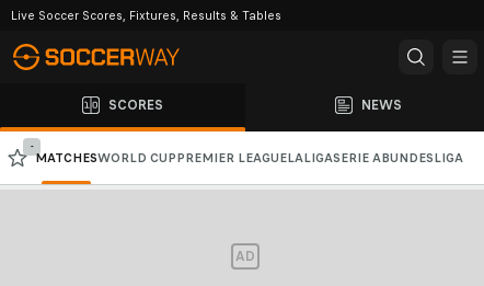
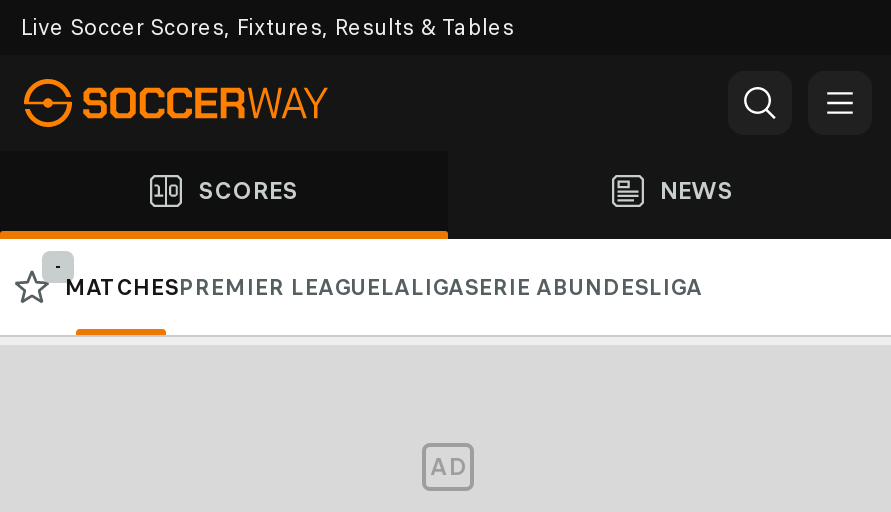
- MATCHESWORLD CUP PREMIER LEAGUELALIGASERIE A BUNDESLIGA
+ MATCHESPREMIER LEAGUELALIGASERIE ABUNDESLIGA
